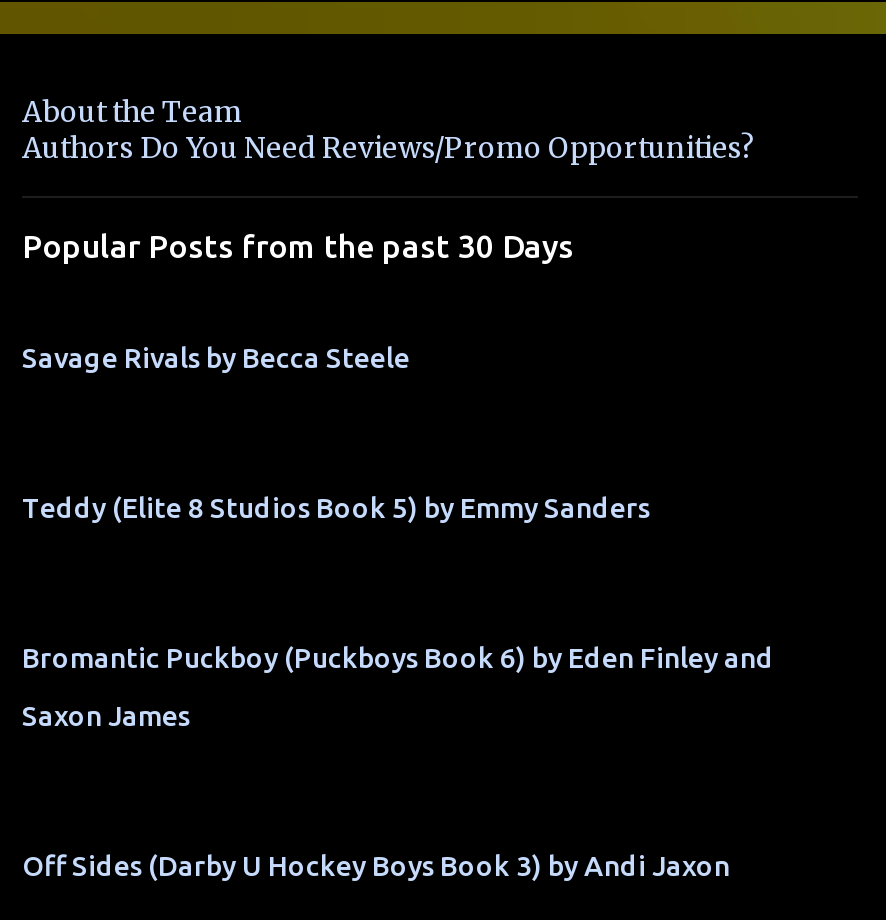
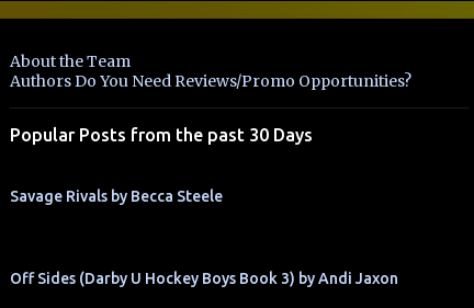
- Teddy (Elite 8 Studios Book 5) by Emmy Sanders

- Bromantic Puckboy (Puckboys Book 6) by Eden Finley and
- Saxon James
